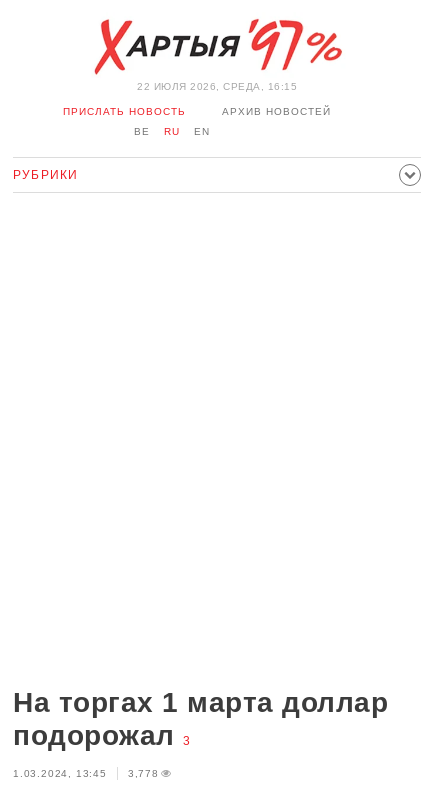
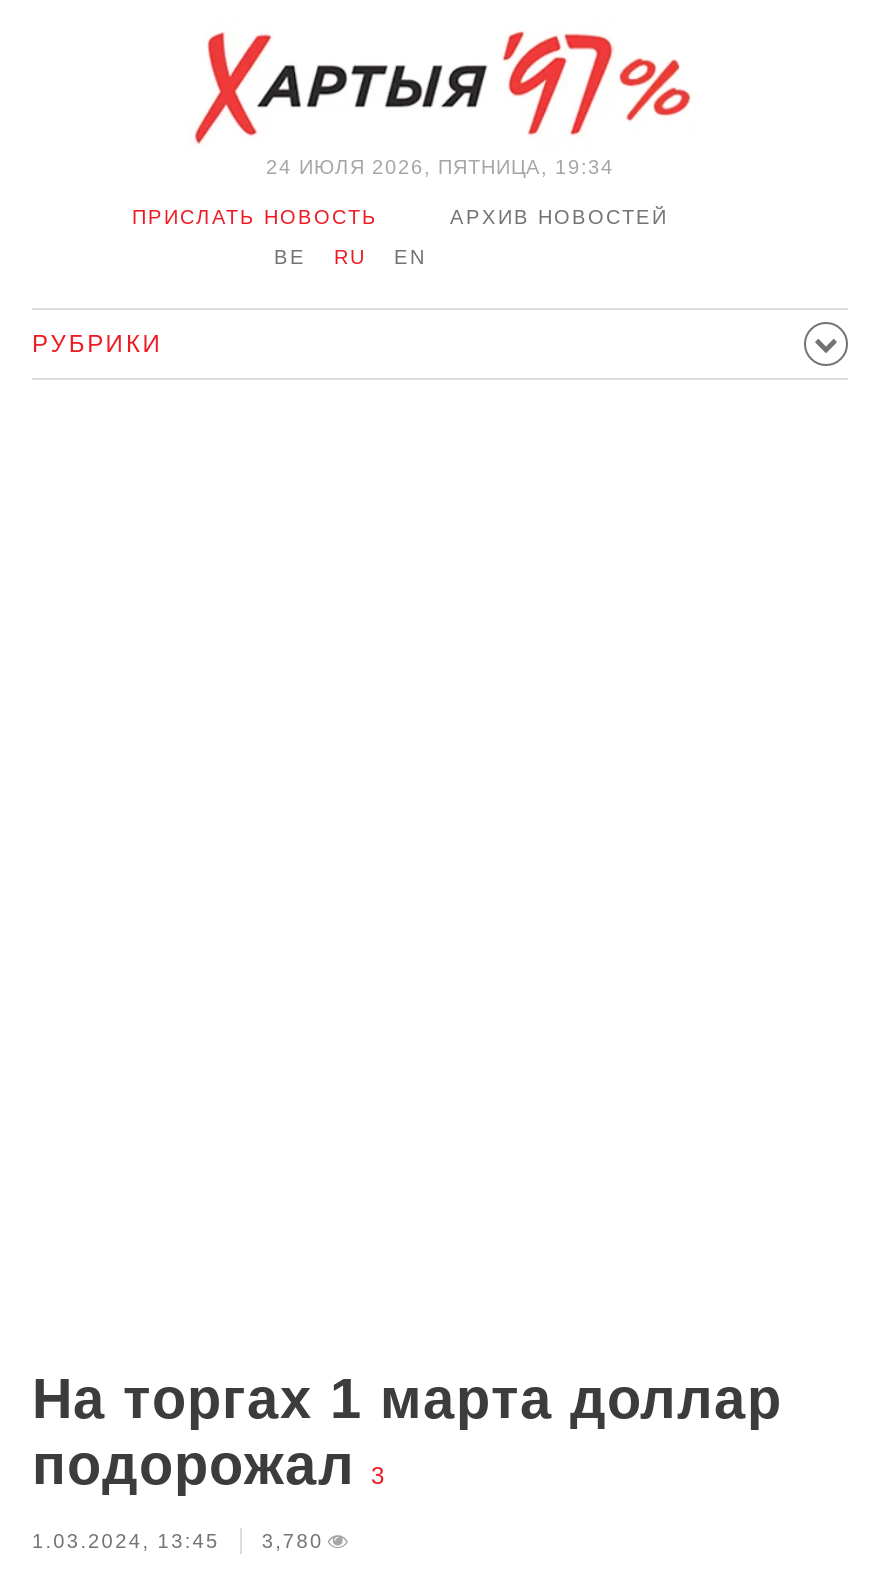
- 22 ИЮЛЯ 2026, СРЕДА, 16:15
+ 24 ИЮЛЯ 2026, ПЯТНИЦА, 19:34

- 1.03.2024, 13:45 3,778
+ 1.03.2024, 13:45 3,780
